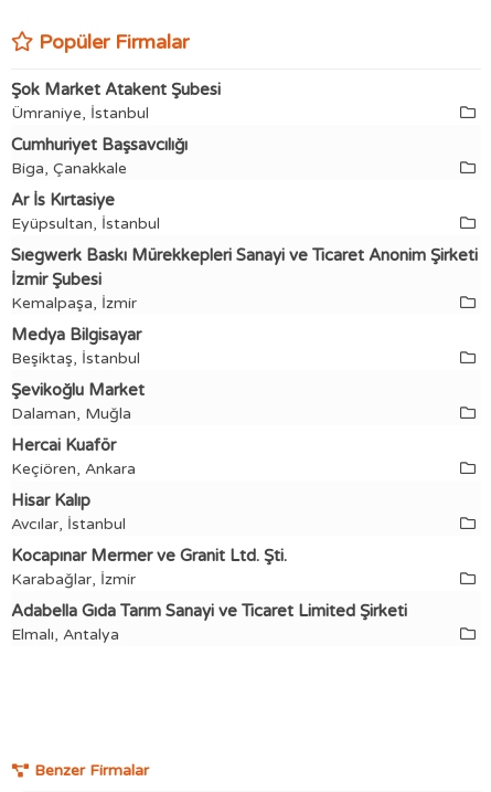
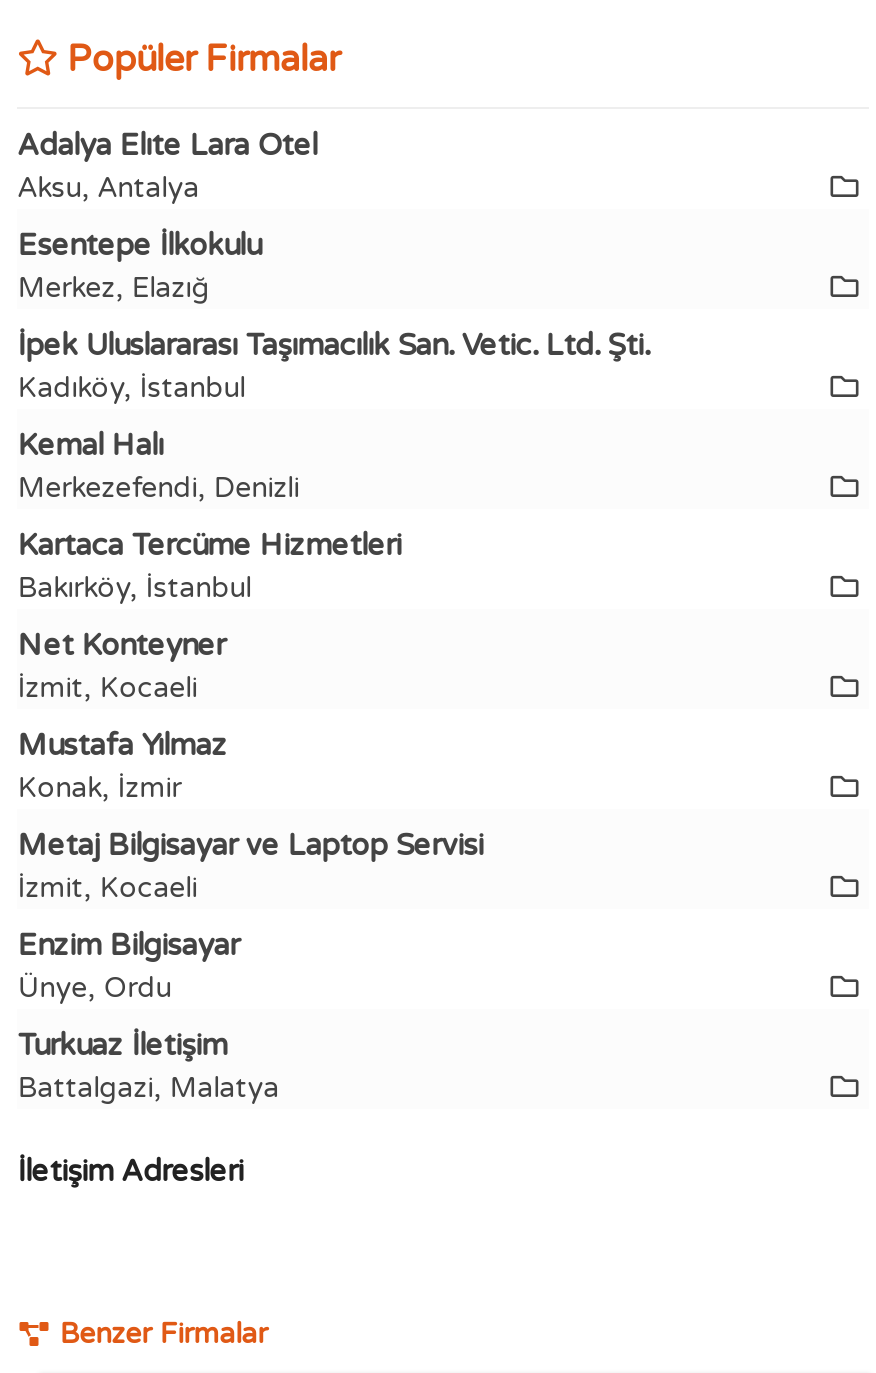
- Şok Market Atakent Şubesi
- Ümraniye, İstanbul
- Cumhuriyet Başsavcılığı
- Biga, Çanakkale
- Ar İs Kırtasiye
- Eyüpsultan, İstanbul
- Sıegwerk Baskı Mürekkepleri Sanayi ve Ticaret Anonim Şirketi
- İzmir Şubesi
- Kemalpaşa, İzmir
- Medya Bilgisayar
- Beşiktaş, İstanbul
- Şevikoğlu Market
- Dalaman, Muğla
- Hercai Kuaför
- Keçiören, Ankara
- Hisar Kalıp
- Avcılar, İstanbul
- Kocapınar Mermer ve Granit Ltd. Şti.
- Karabağlar, İzmir
- Adabella Gıda Tarım Sanayi ve Ticaret Limited Şirketi
- Elmalı, Antalya
+ Adalya Elıte Lara Otel
+ Aksu, Antalya
+ Esentepe İlkokulu
+ Merkez, Elazığ
+ İpek Uluslararası Taşımacılık San. Vetic. Ltd. Şti.
+ Kadıköy, İstanbul
+ Kemal Halı
+ Merkezefendi, Denizli
+ Kartaca Tercüme Hizmetleri
+ Bakırköy, İstanbul
+ Net Konteyner
+ İzmit, Kocaeli
+ Mustafa Yılmaz
+ Konak, İzmir
+ Metaj Bilgisayar ve Laptop Servisi
+ İzmit, Kocaeli
+ Enzim Bilgisayar
+ Ünye, Ordu
+ Turkuaz İletişim
+ Battalgazi, Malatya
+ İletişim Adresleri
